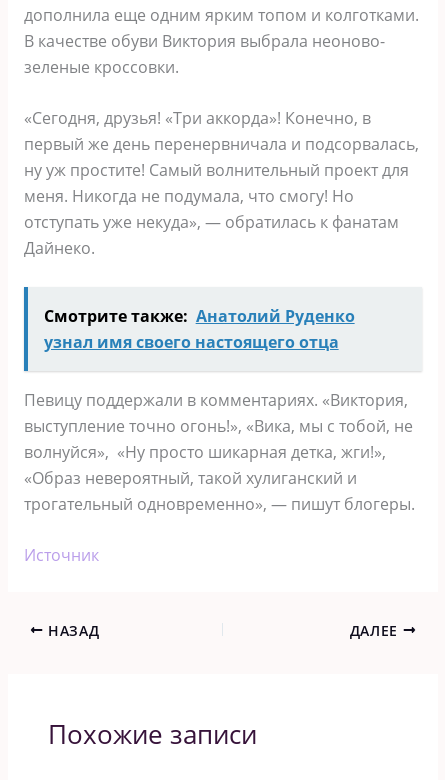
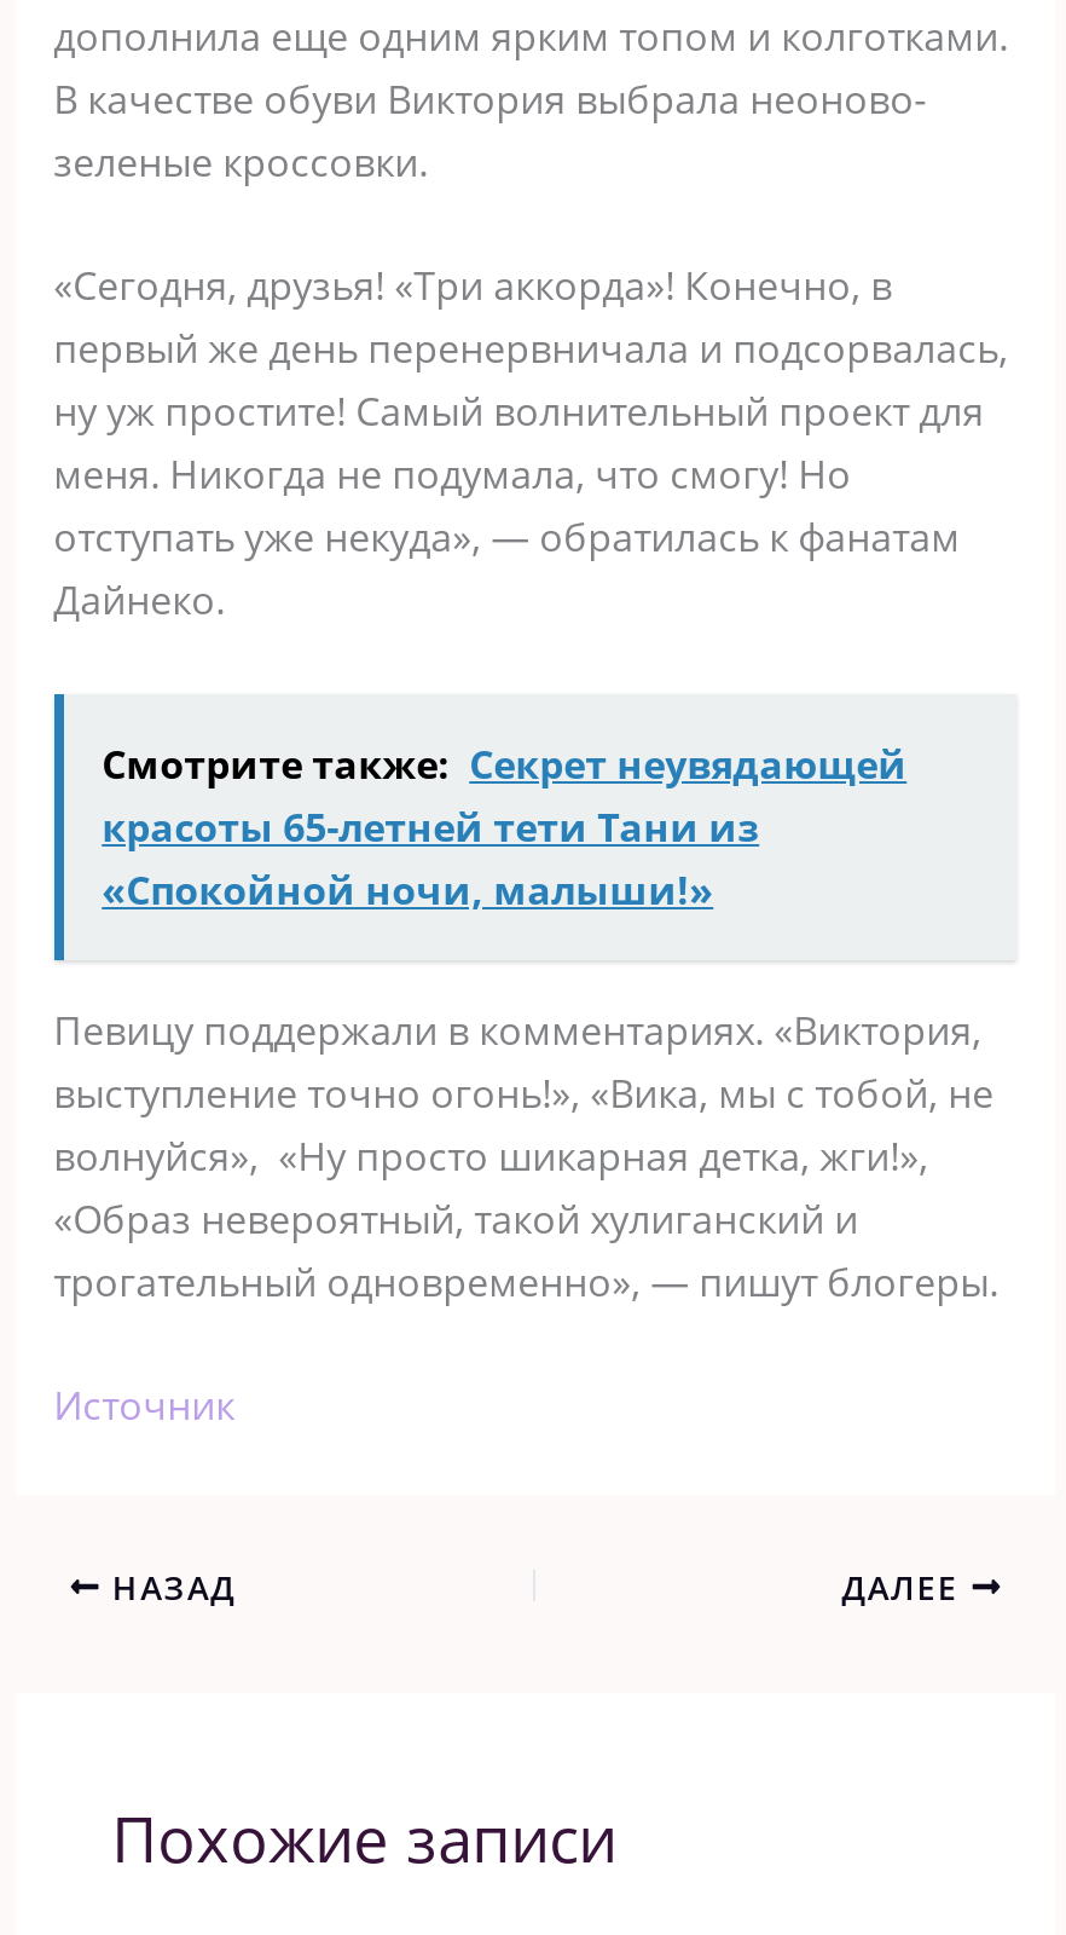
- Смотрите также: Анатолий Руденко
- узнал имя своего настоящего отца
+ Смотрите также: Секрет неувядающей
+ красоты 65-летней тети Тани из
+ «Спокойной ночи, малыши!»
